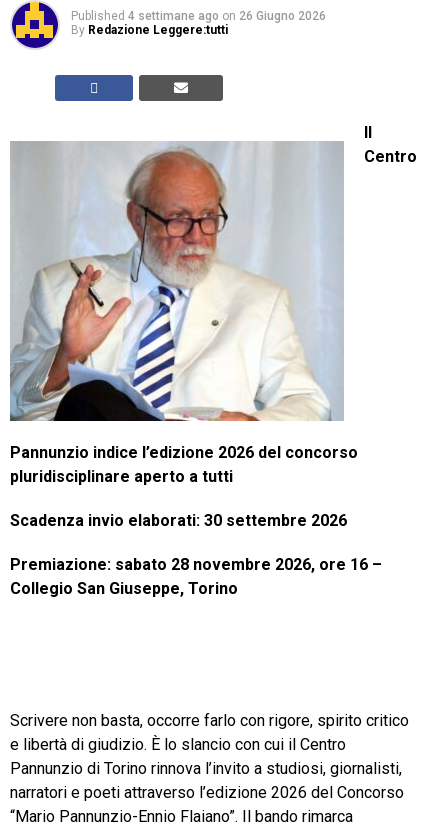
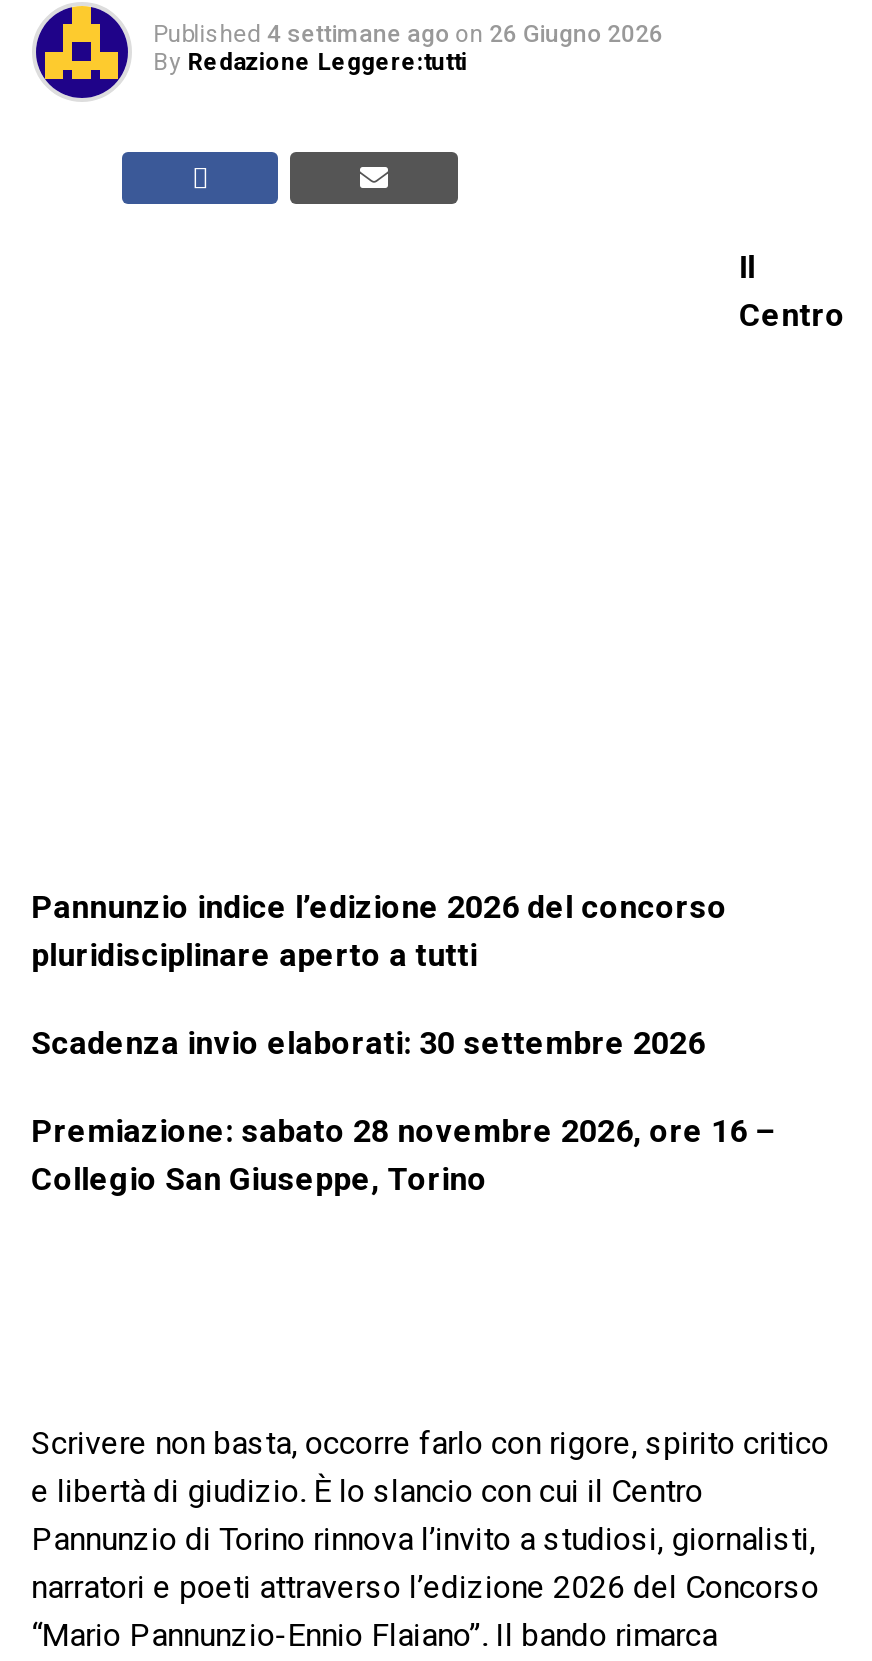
- [image]
